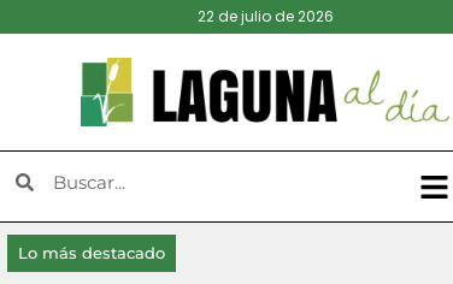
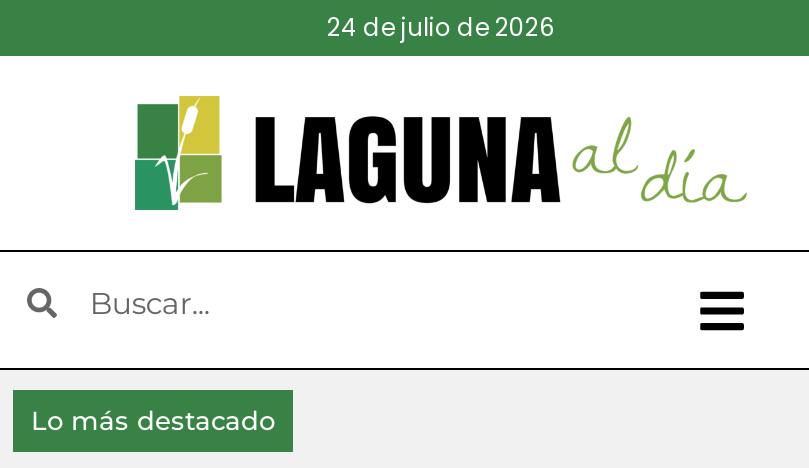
- 22 de julio de 2026
+ 24 de julio de 2026
